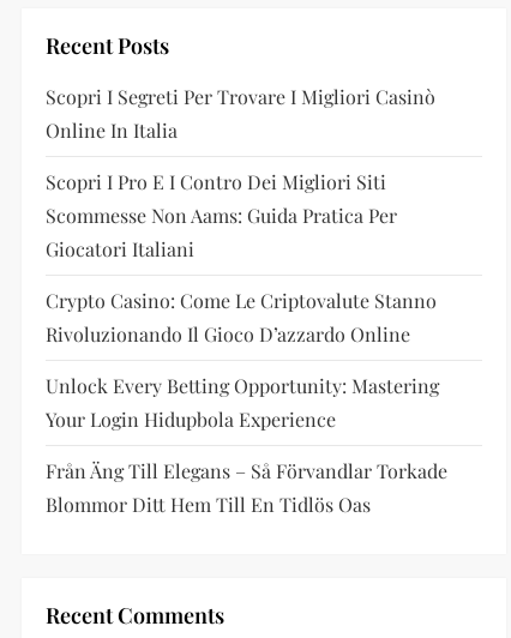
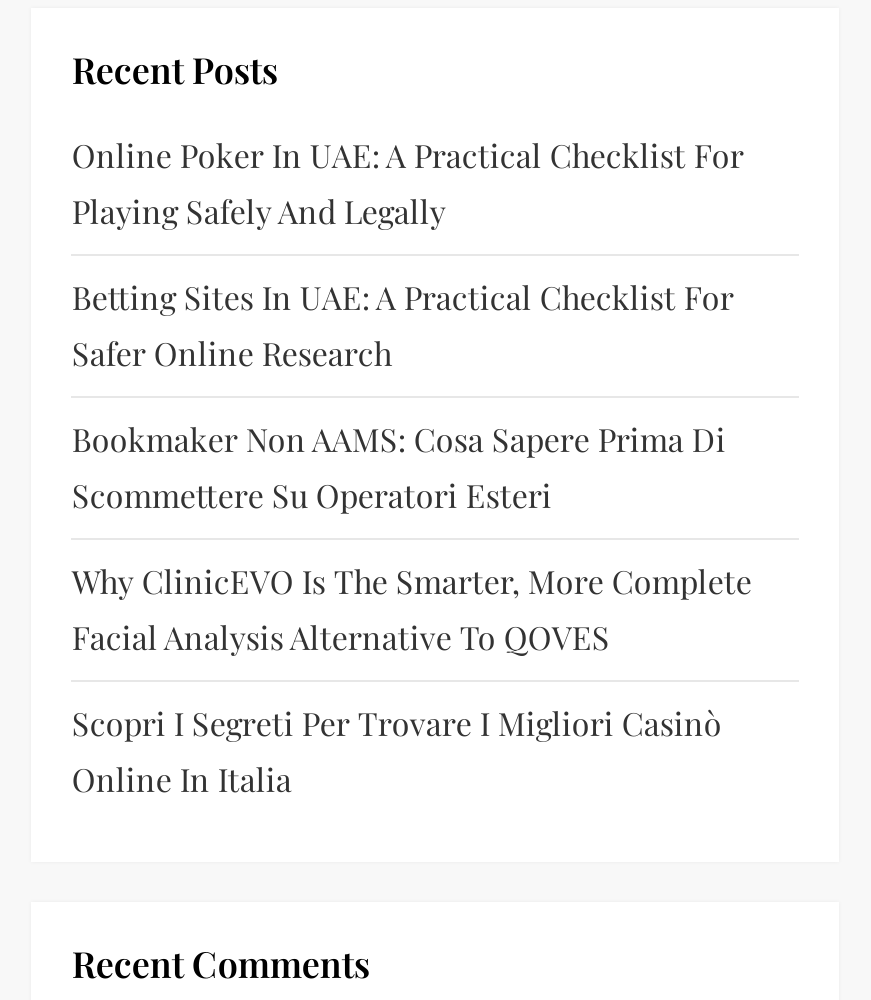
+ Online Poker In UAE: A Practical Checklist For
+ Playing Safely And Legally
+ Betting Sites In UAE: A Practical Checklist For
+ Safer Online Research
+ Bookmaker Non AAMS: Cosa Sapere Prima Di
+ Scommettere Su Operatori Esteri
+ Why ClinicEVO Is The Smarter, More Complete
+ Facial Analysis Alternative To QOVES

moved down: Scopri I Segreti Per Trovare I Migliori Casinò | Online In Italia

- Scopri I Pro E I Contro Dei Migliori Siti
- Scommesse Non Aams: Guida Pratica Per
- Giocatori Italiani
- Crypto Casino: Come Le Criptovalute Stanno
- Rivoluzionando Il Gioco D’azzardo Online
- Unlock Every Betting Opportunity: Mastering
- Your Login Hidupbola Experience
- Från Äng Till Elegans – Så Förvandlar Torkade
- Blommor Ditt Hem Till En Tidlös Oas
